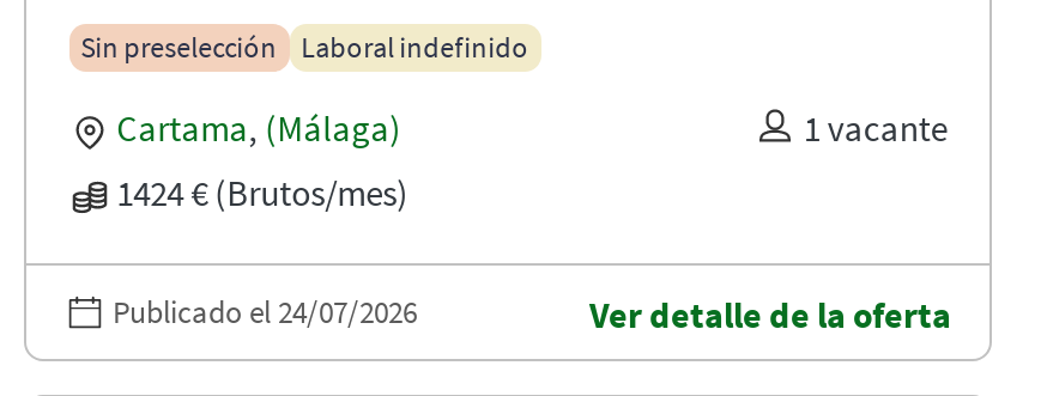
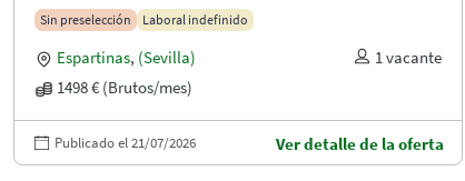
- Cartama, (Málaga)
+ Espartinas, (Sevilla)

- 1424 € (Brutos/mes)
+ 1498 € (Brutos/mes)

- Publicado el 24/07/2026
+ Publicado el 21/07/2026
